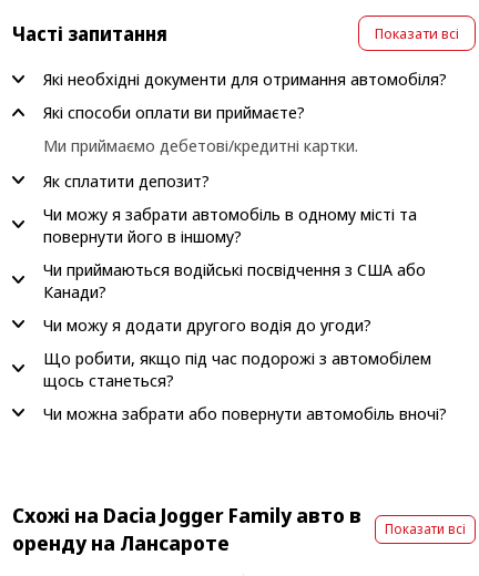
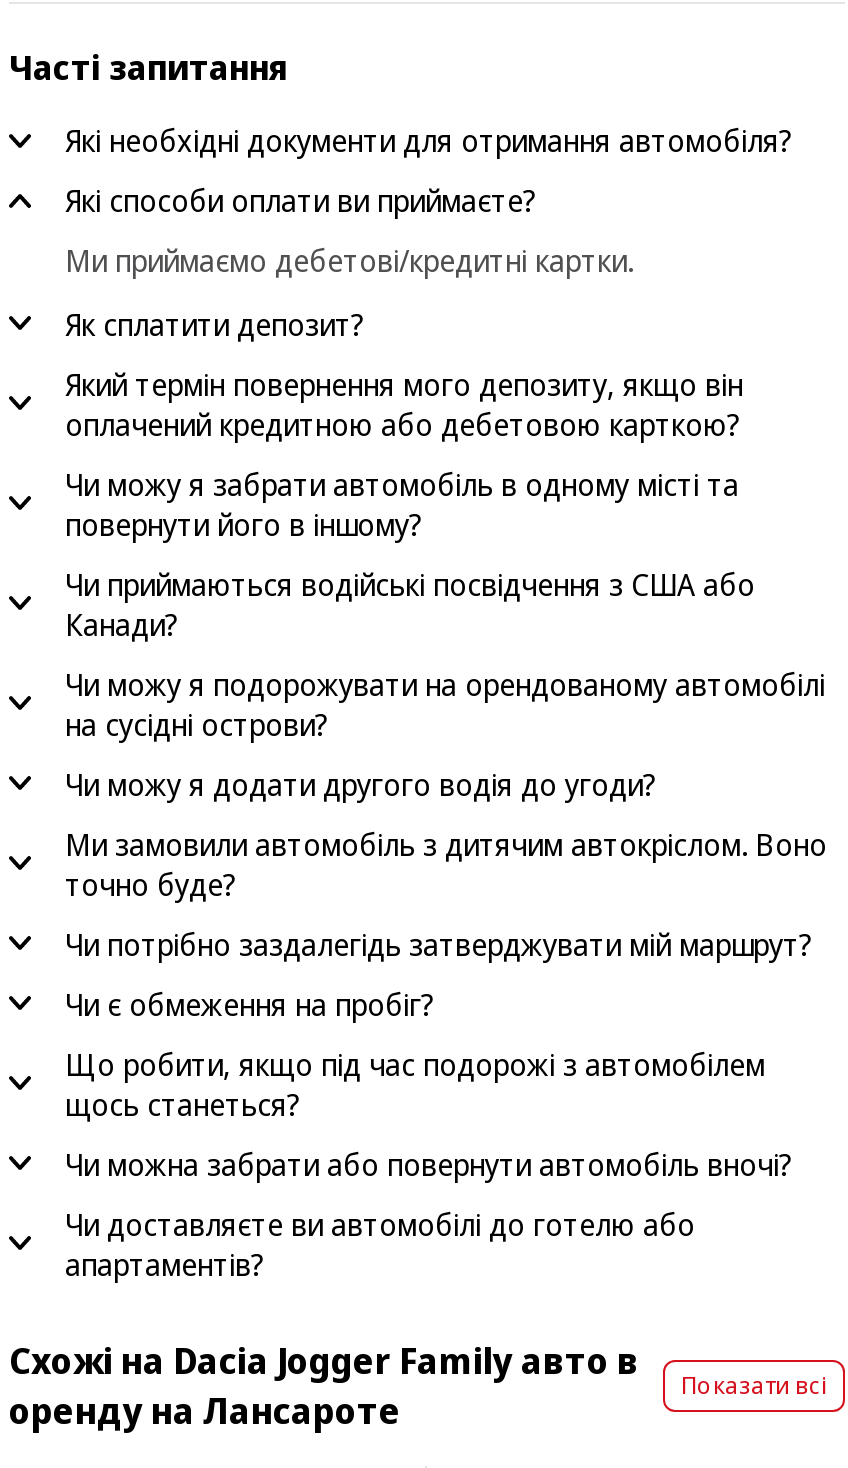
- Показати всі

+ Який термін повернення мого депозиту, якщо він
+ оплачений кредитною або дебетовою карткою?

+ Чи можу я подорожувати на орендованому автомобілі
+ на сусідні острови?

+ Ми замовили автомобіль з дитячим автокріслом. Воно
+ точно буде?
+ Чи потрібно заздалегідь затверджувати мій маршрут?
+ Чи є обмеження на пробіг?

+ Чи доставляєте ви автомобілі до готелю або
+ апартаментів?
